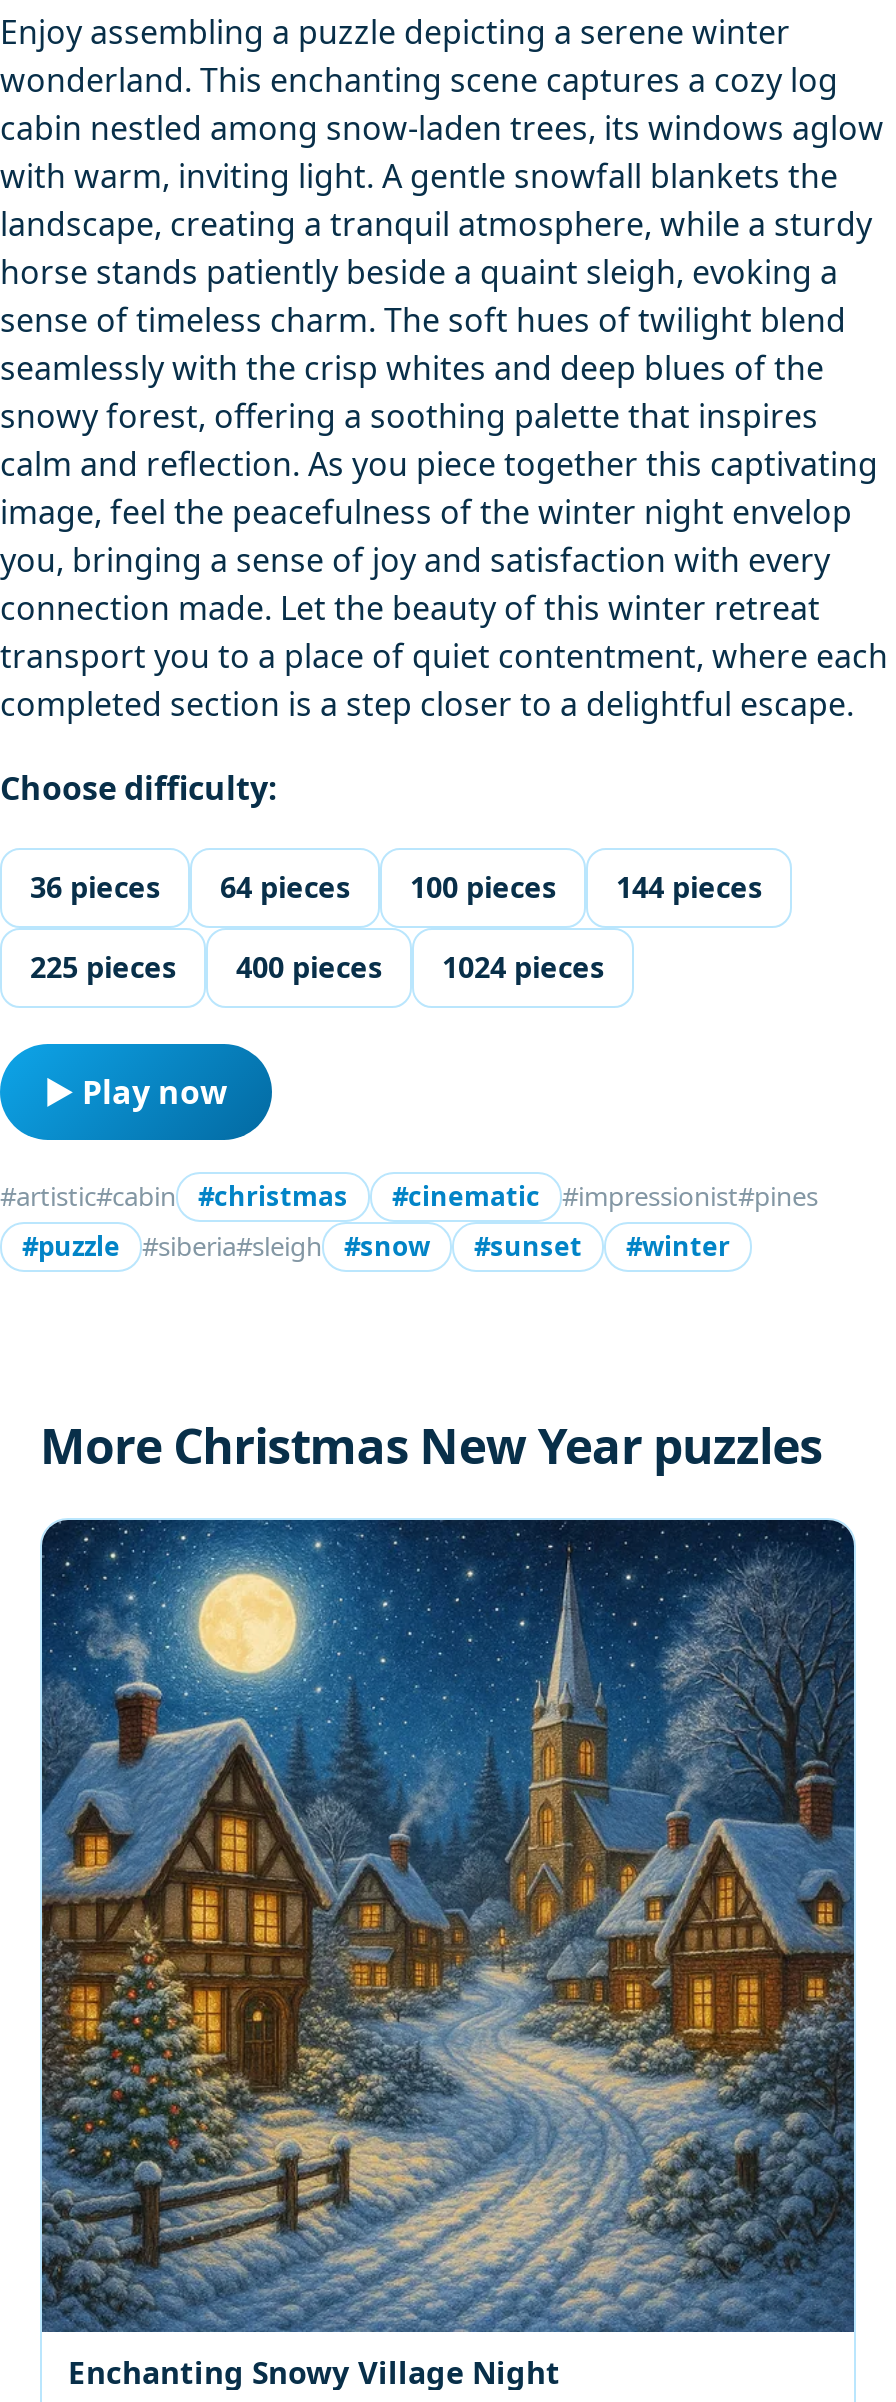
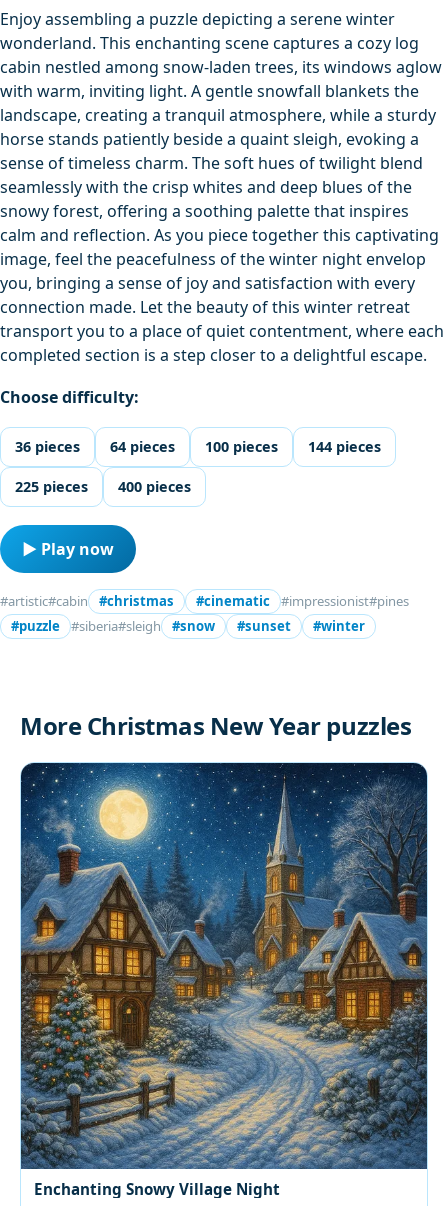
- 1024 pieces
